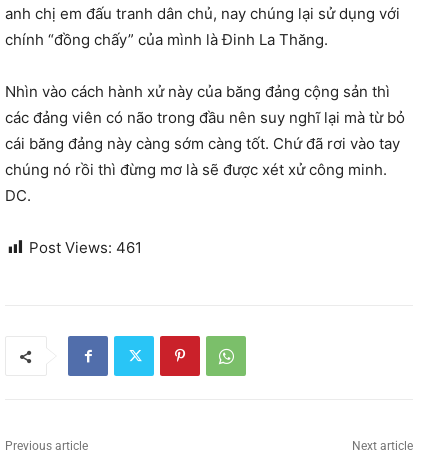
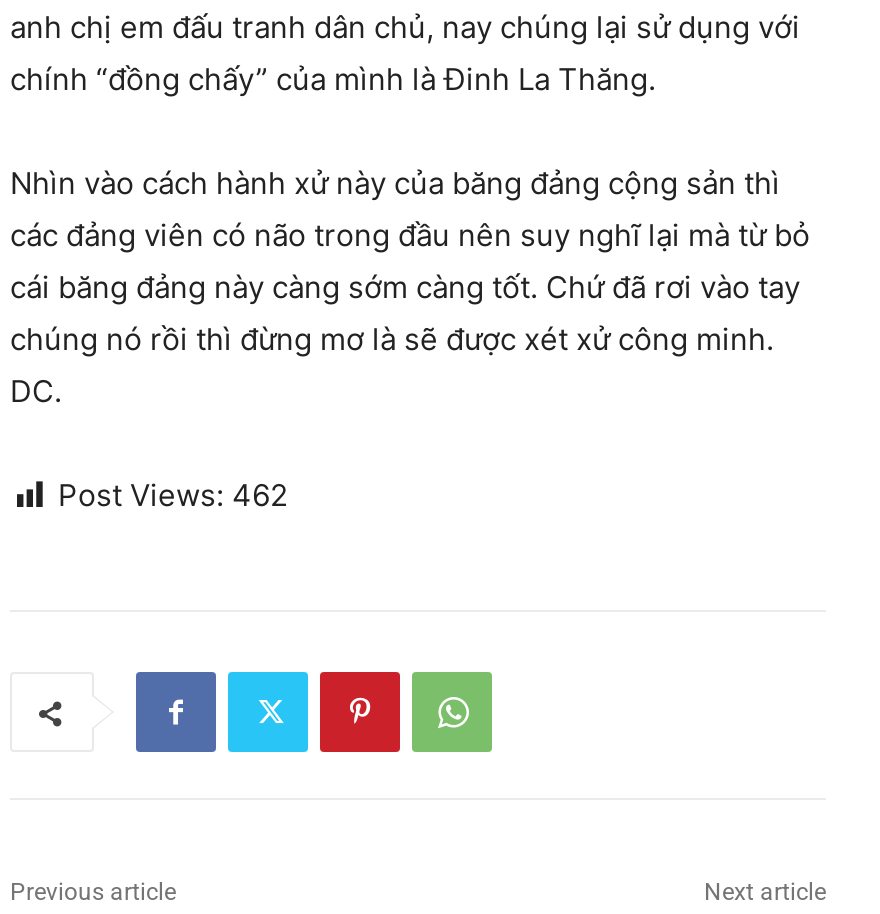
- Post Views: 461
+ Post Views: 462
